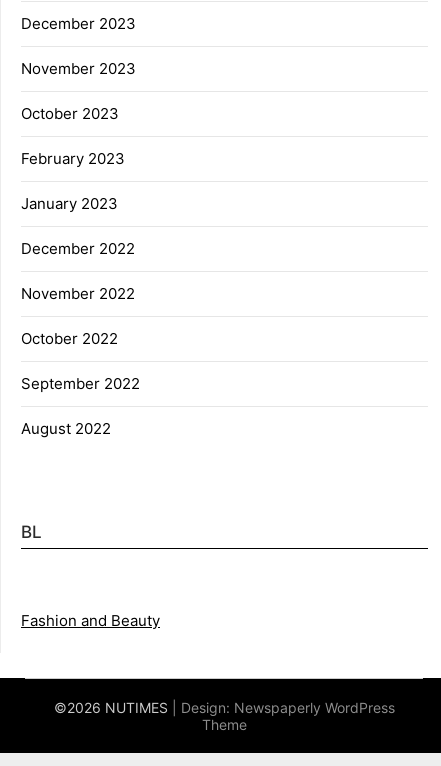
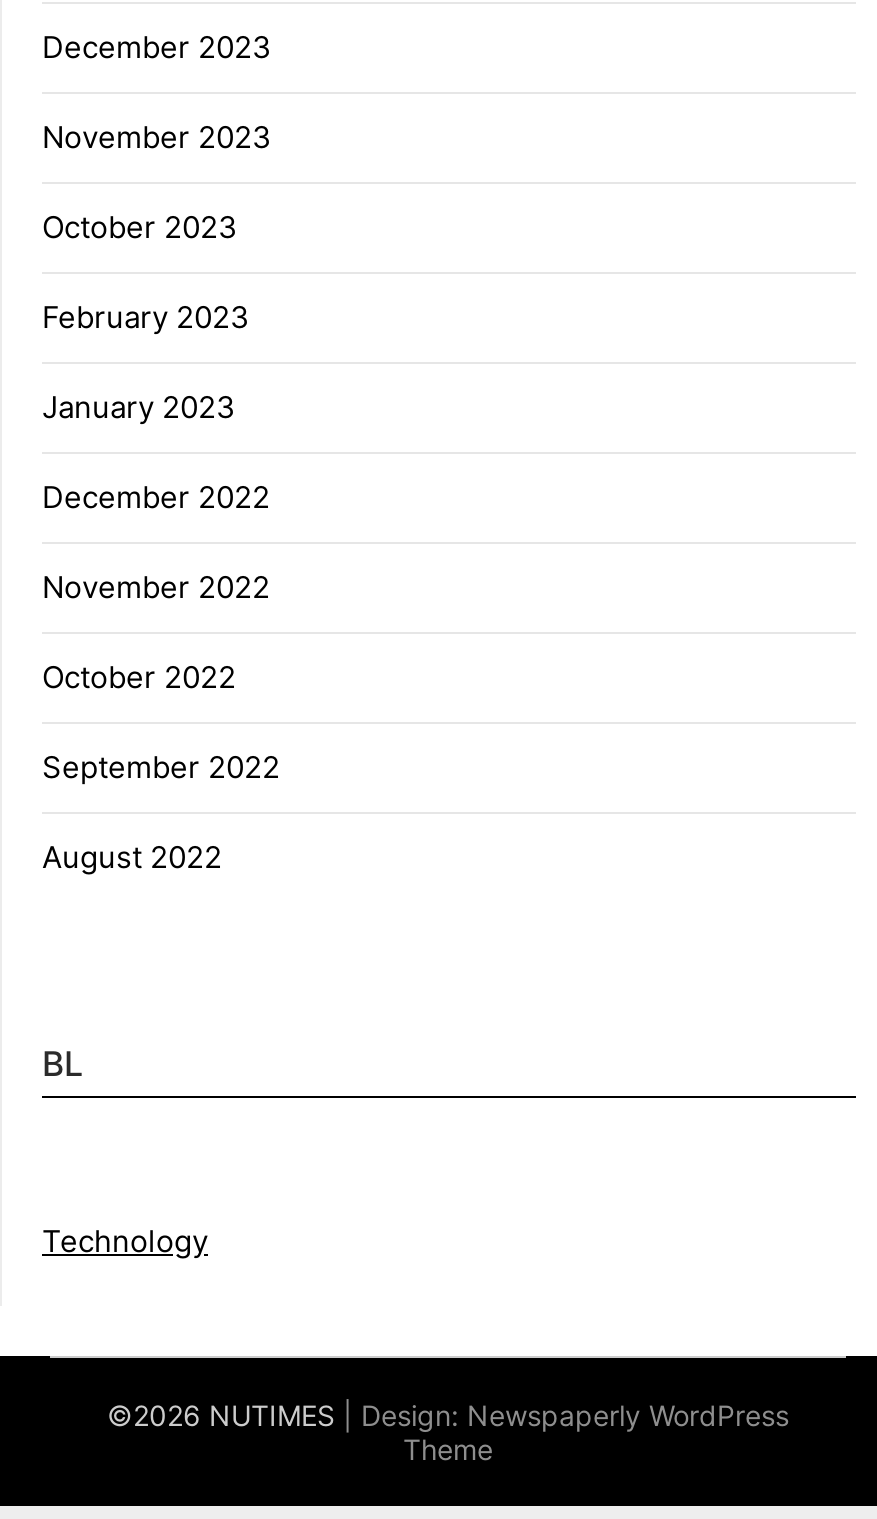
- Fashion and Beauty
+ Technology
